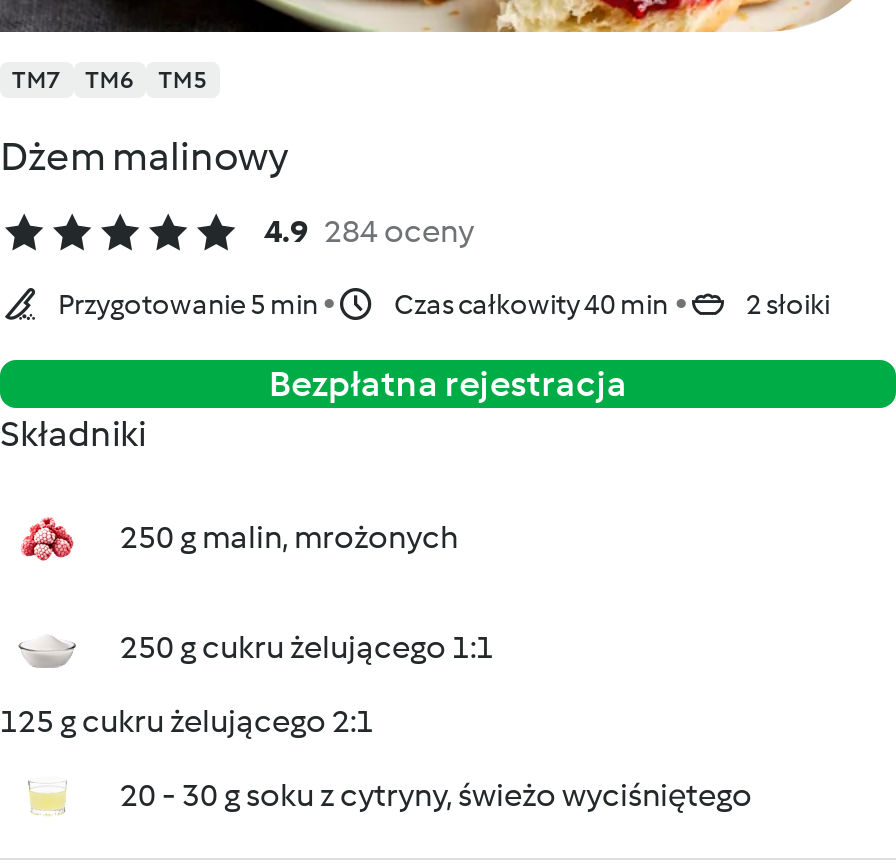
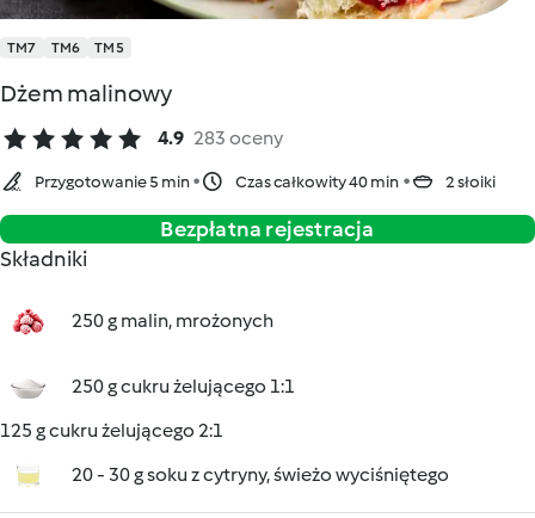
- 4.9 284 oceny
+ 4.9 283 oceny
